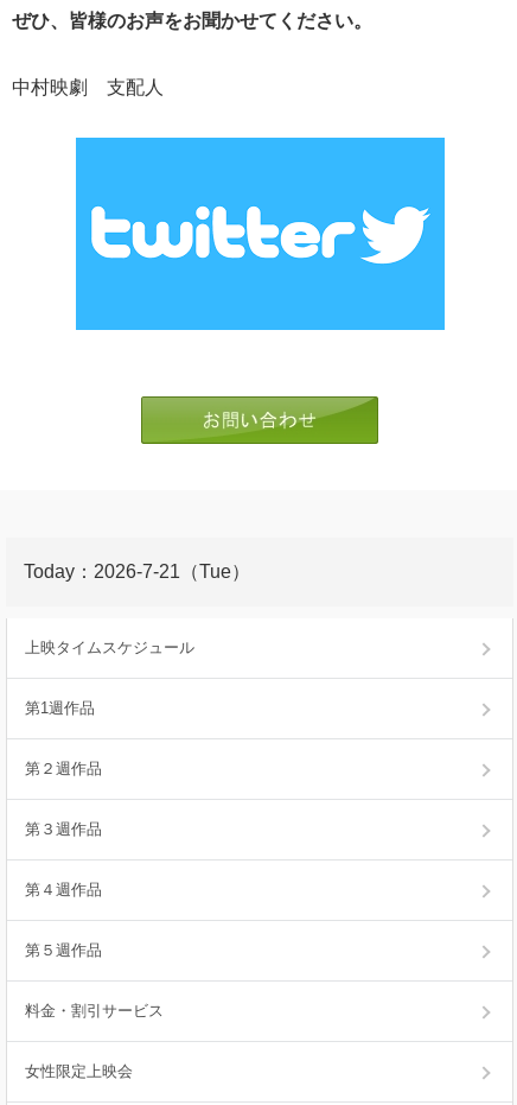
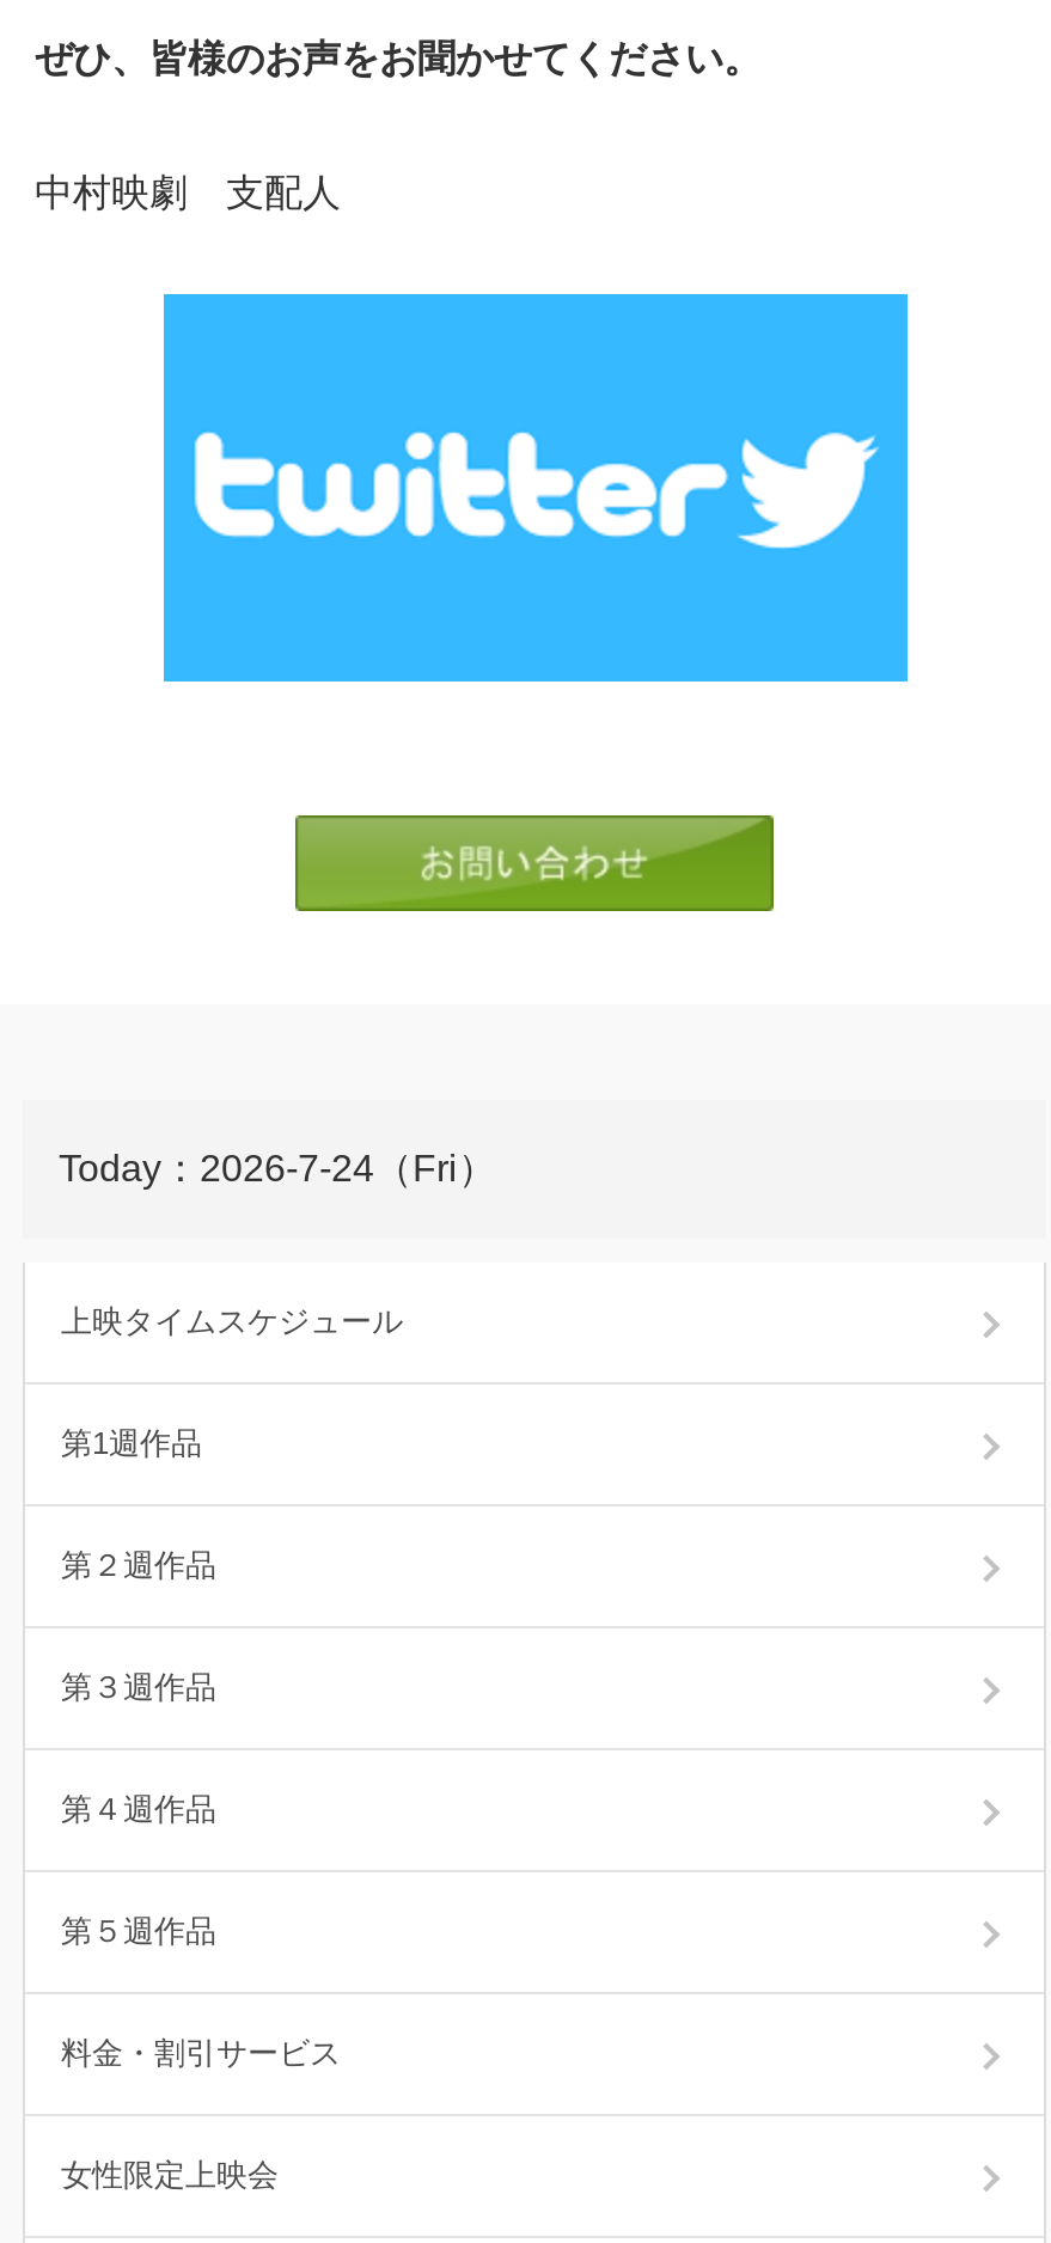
- Today：2026-7-21（Tue）
+ Today：2026-7-24（Fri）
